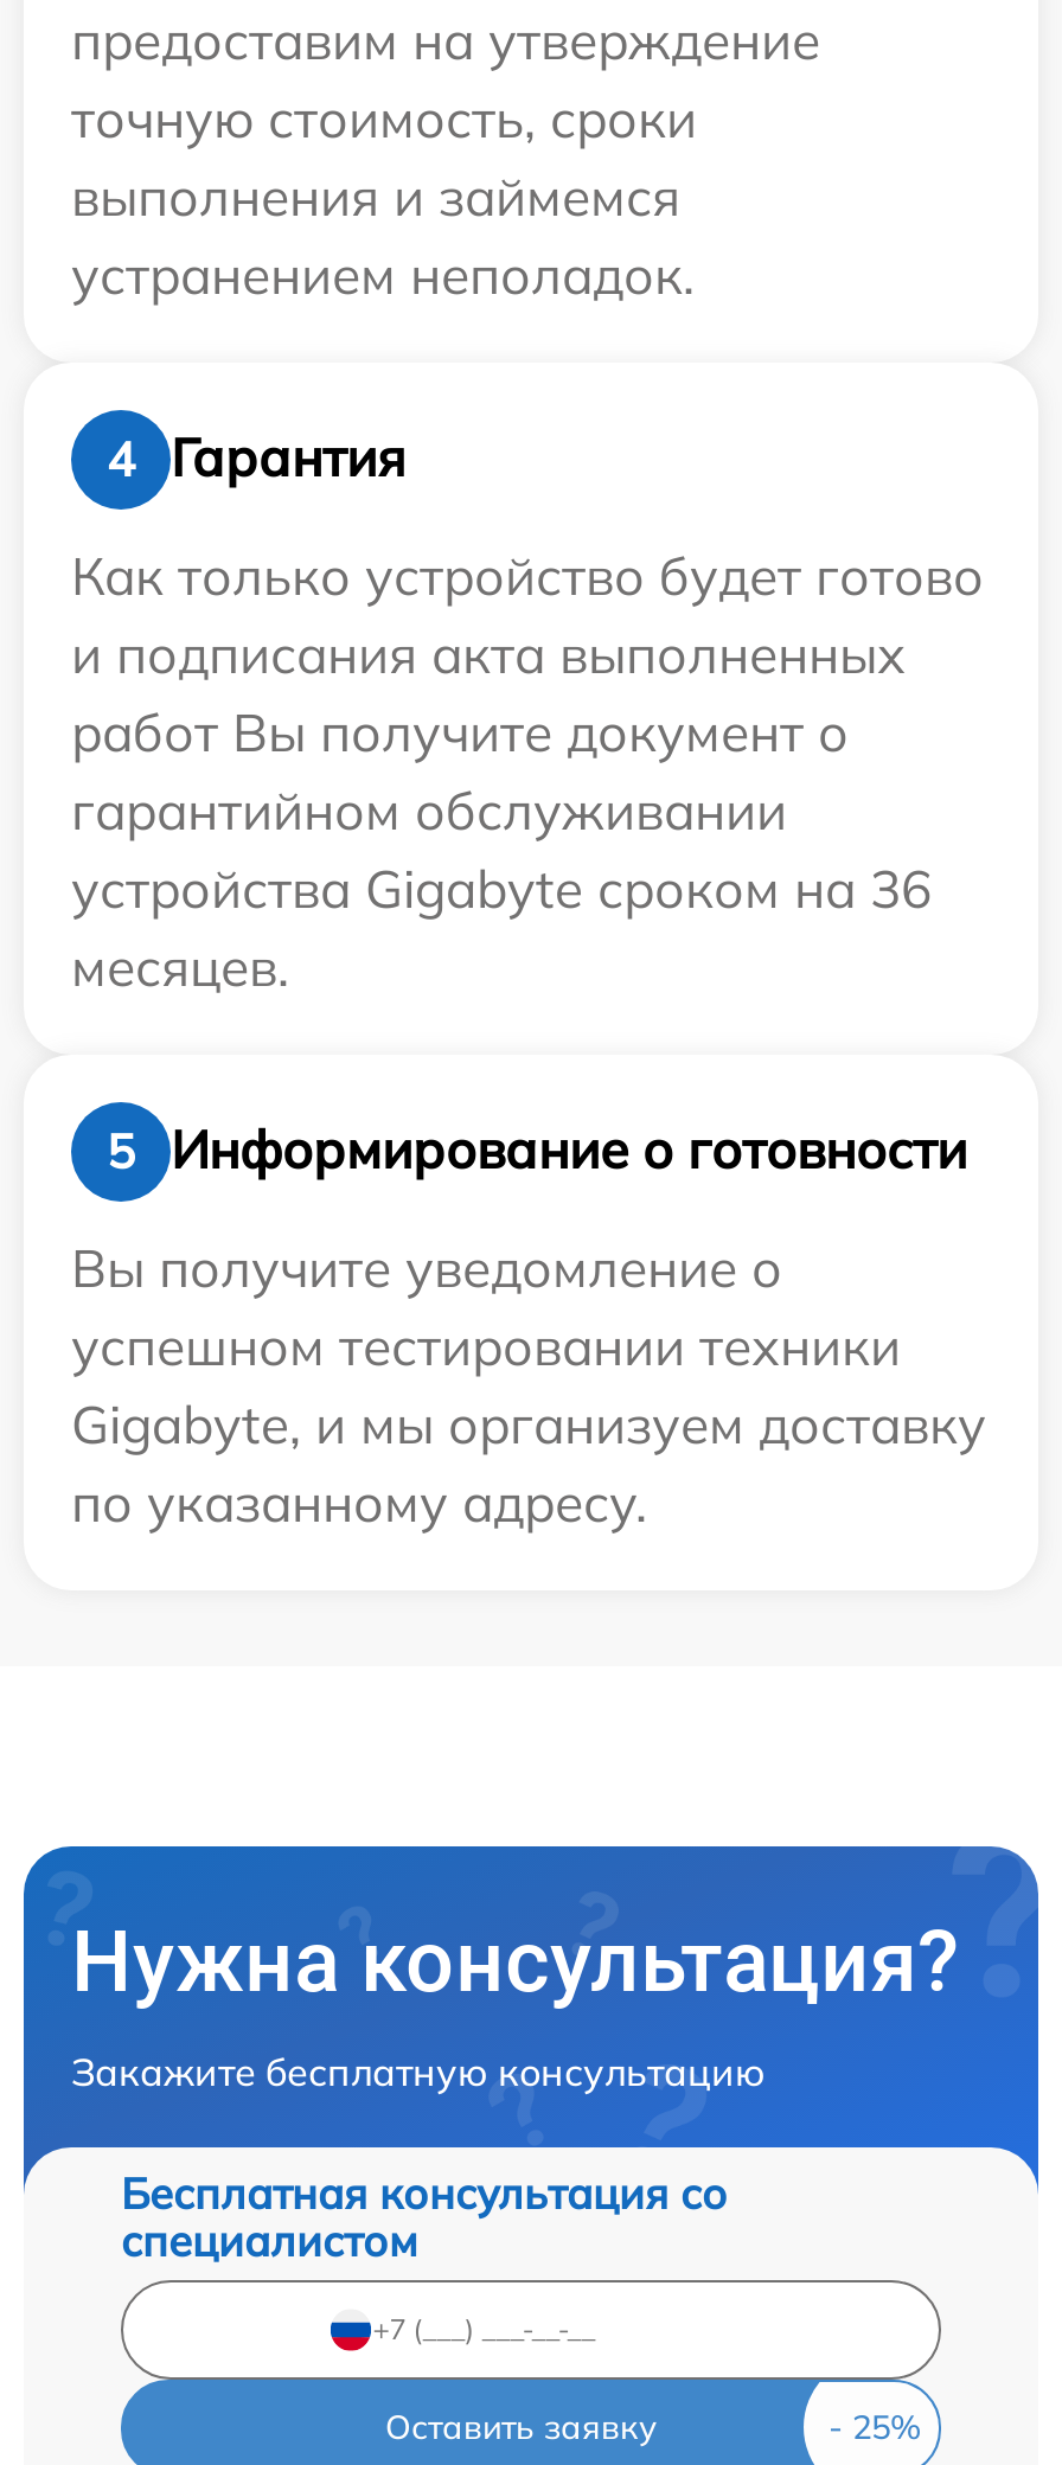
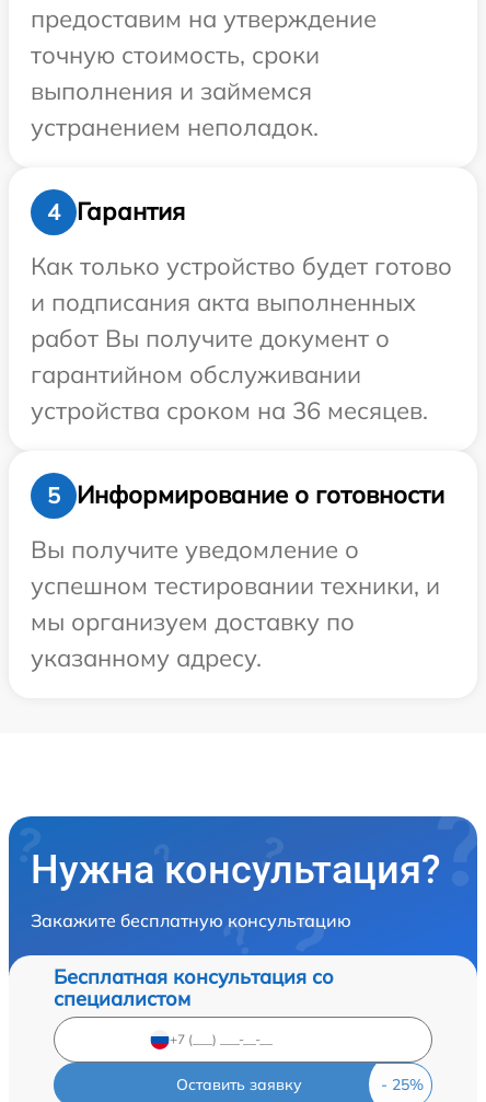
- устройства Gigabyte сроком на 36
- месяцев.
+ устройства сроком на 36 месяцев.

- успешном тестировании техники
- Gigabyte, и мы организуем доставку
- по указанному адресу.
+ успешном тестировании техники, и
+ мы организуем доставку по
+ указанному адресу.
